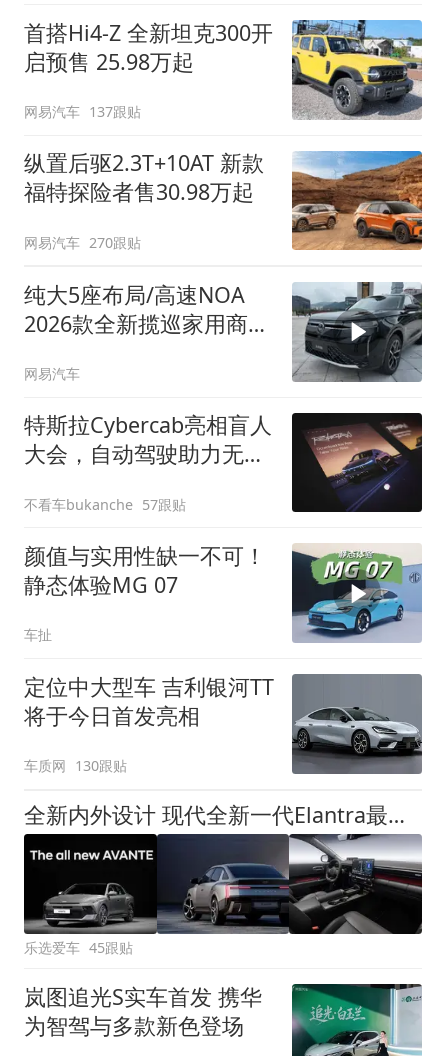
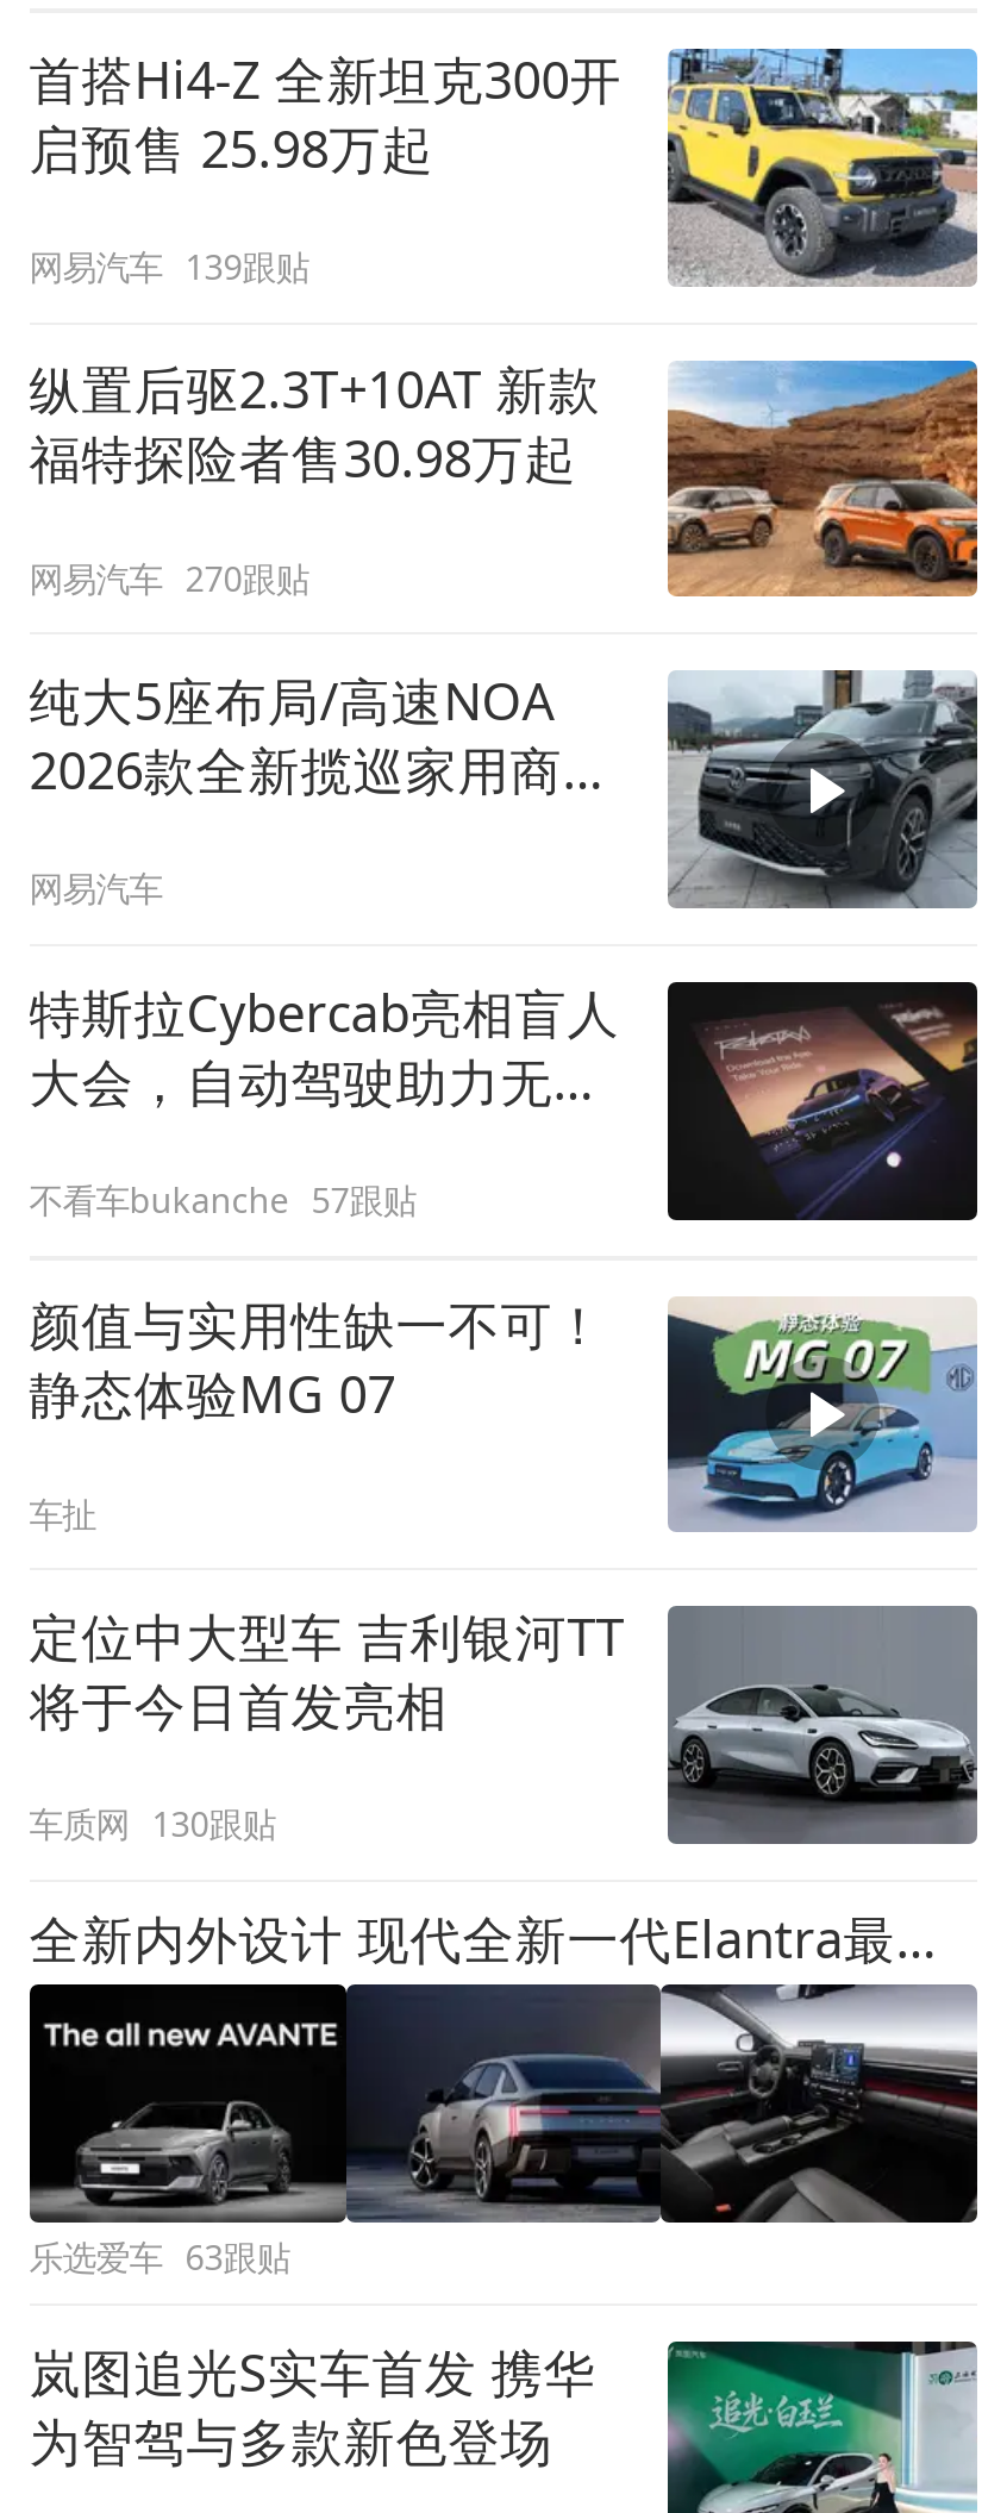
- 网易汽车 137跟贴
+ 网易汽车 139跟贴

- 乐选爱车 45跟贴
+ 乐选爱车 63跟贴
